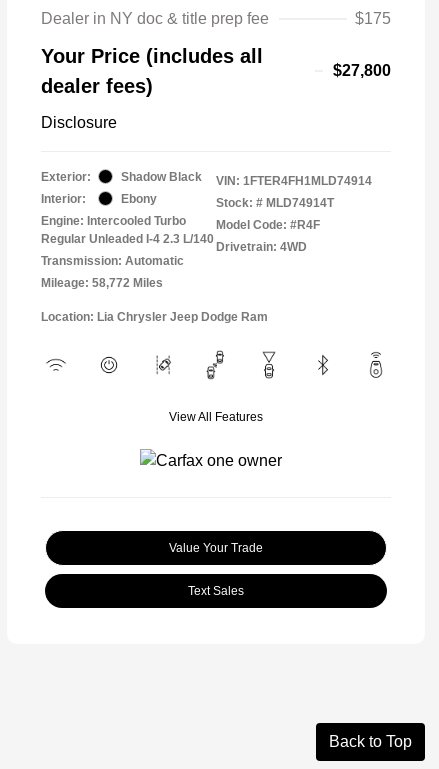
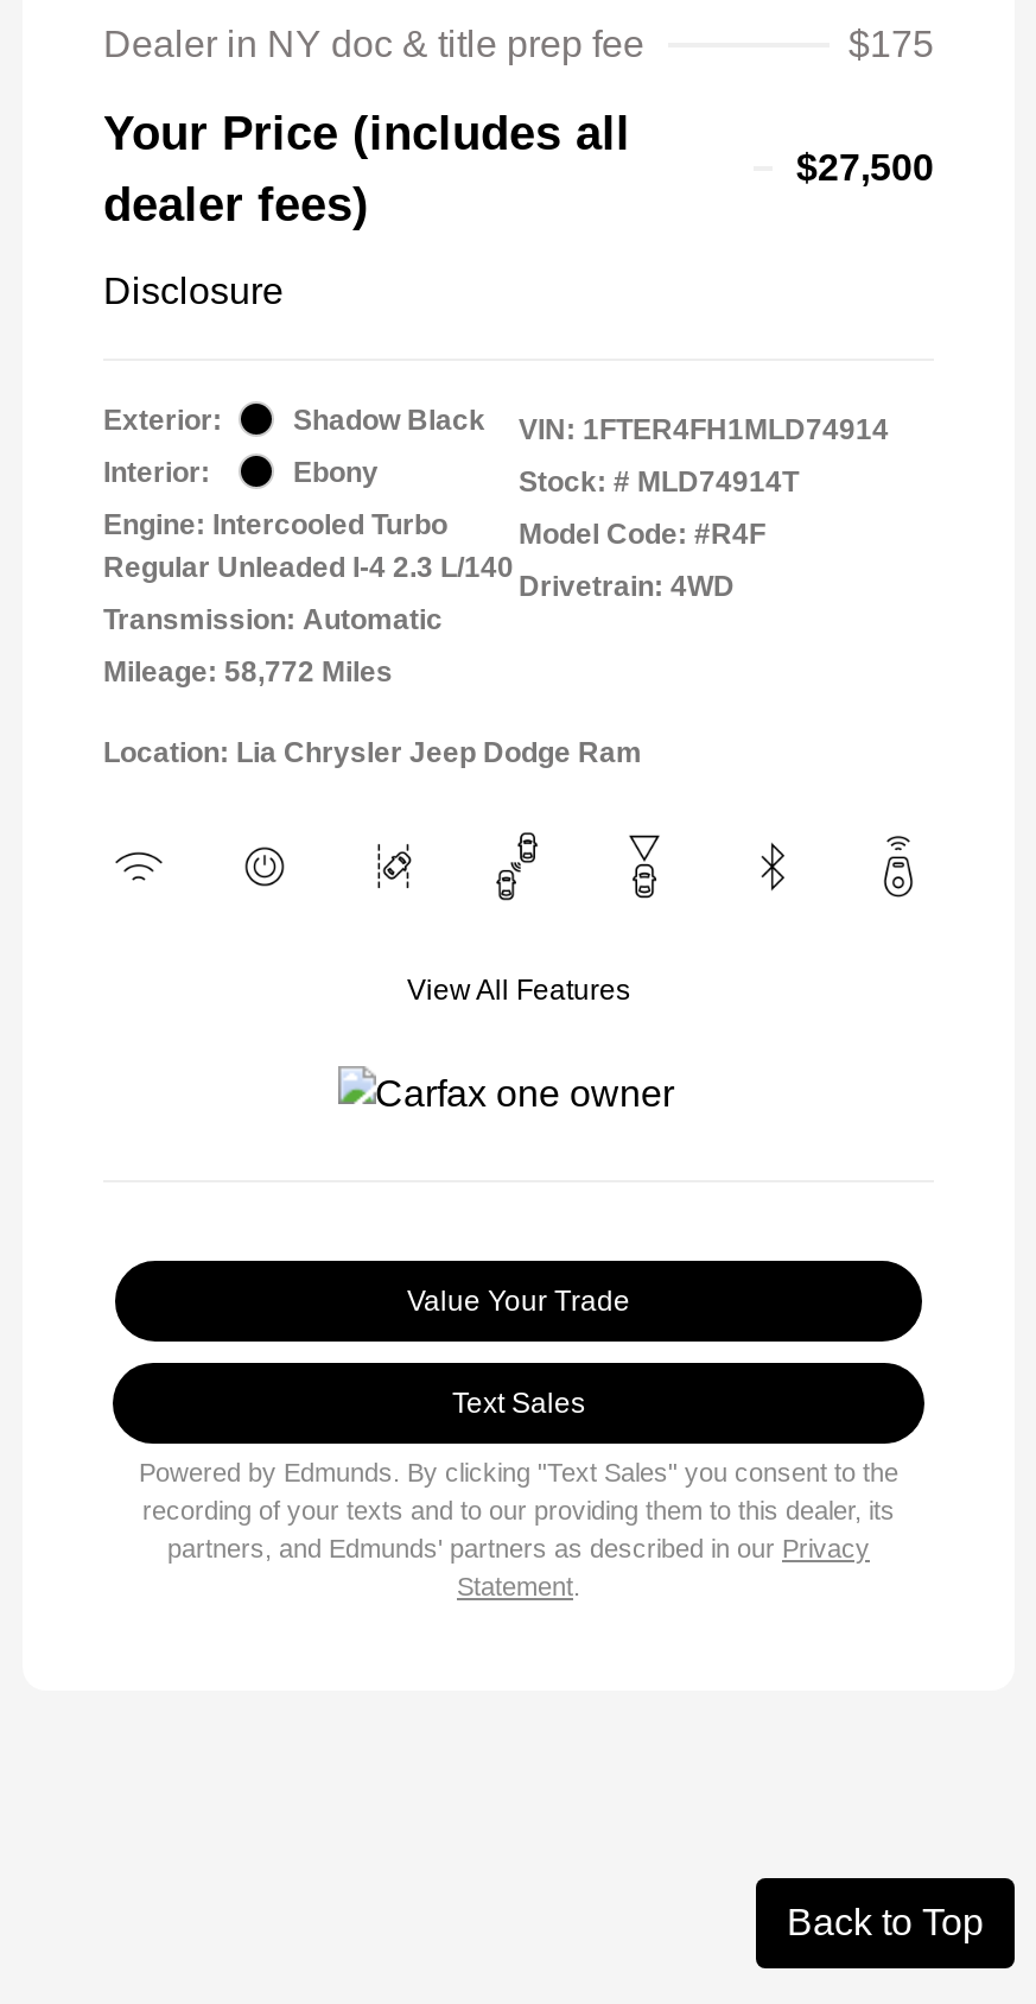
- $27,800
+ $27,500

+ Powered by Edmunds. By clicking "Text Sales" you consent to the
+ recording of your texts and to our providing them to this dealer, its
+ partners, and Edmunds' partners as described in our Privacy
+ Statement.
